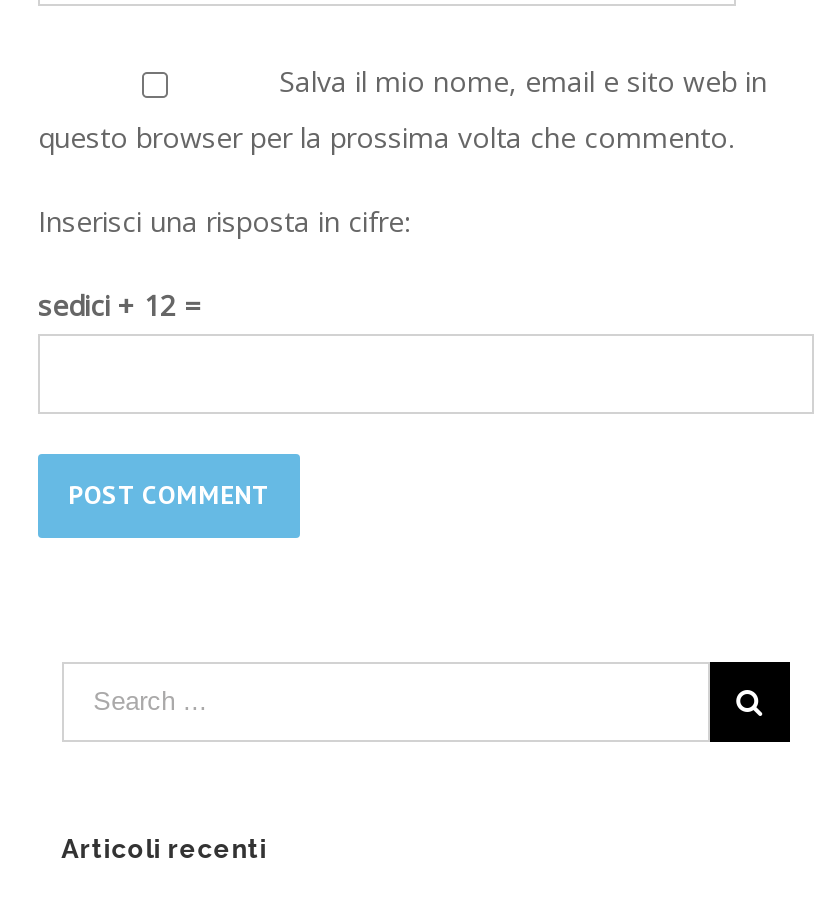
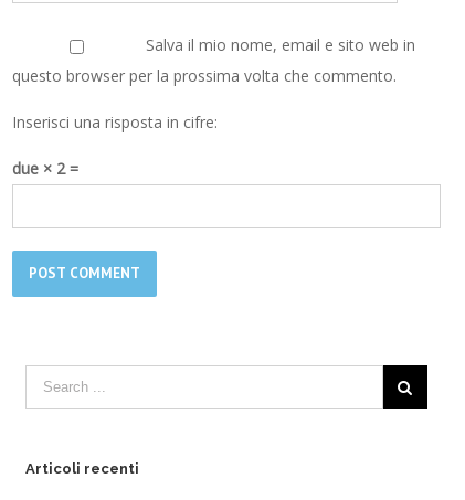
- sedici + 12 =
+ due × 2 =
